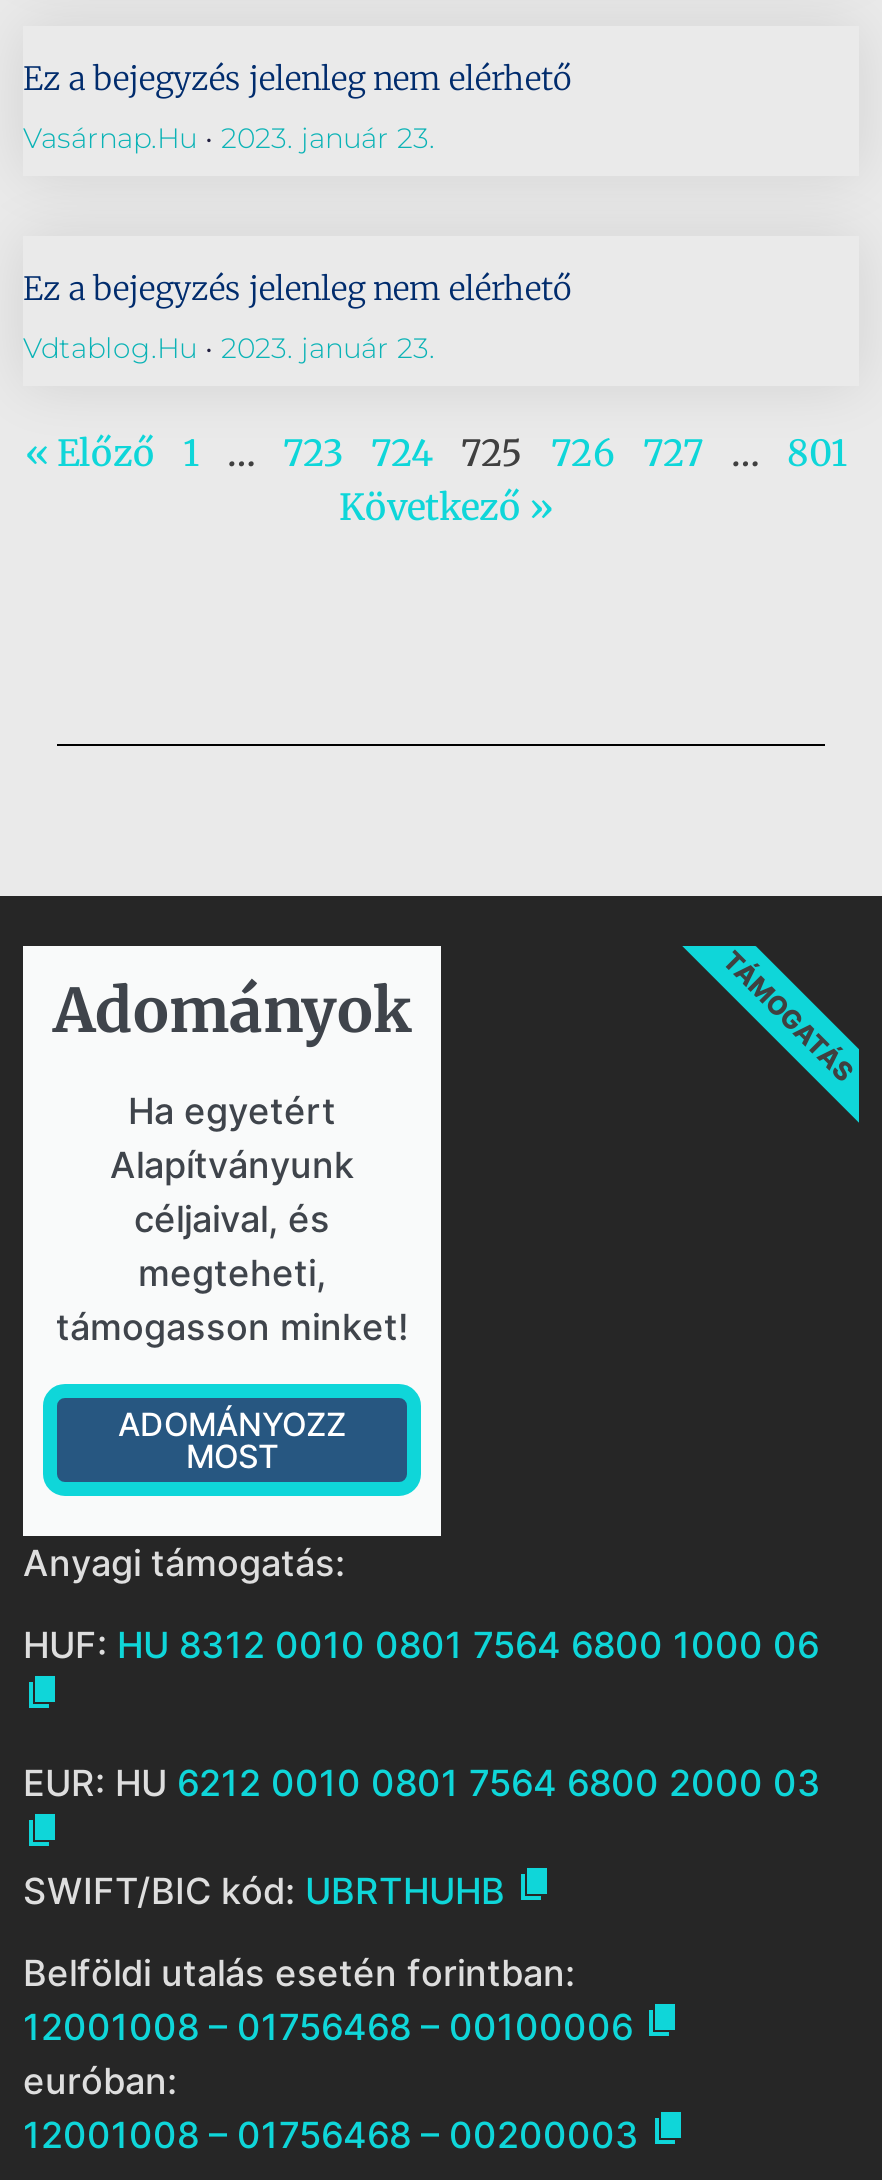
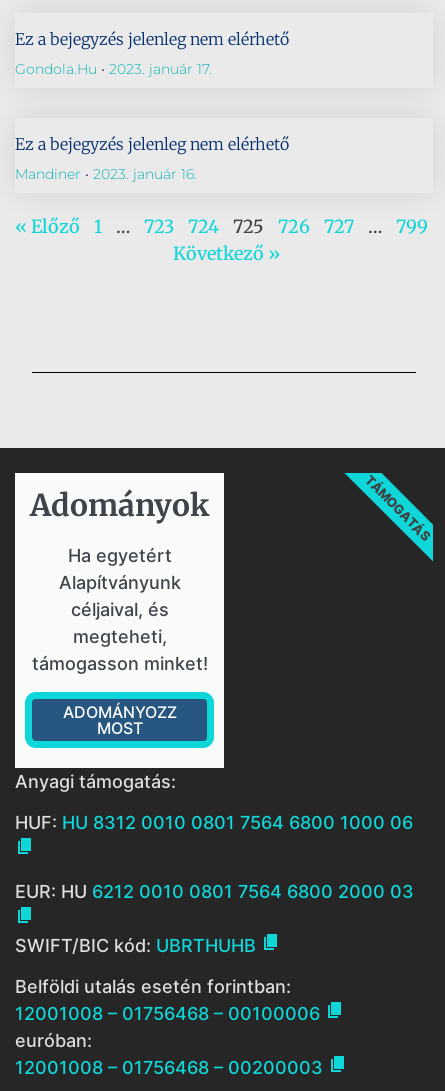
- Vasárnap.hu 2023. január 23.
+ Gondola.hu 2023. január 17.

- Vdtablog.hu 2023. január 23.
+ Mandiner 2023. január 16.

- 801
+ 799
